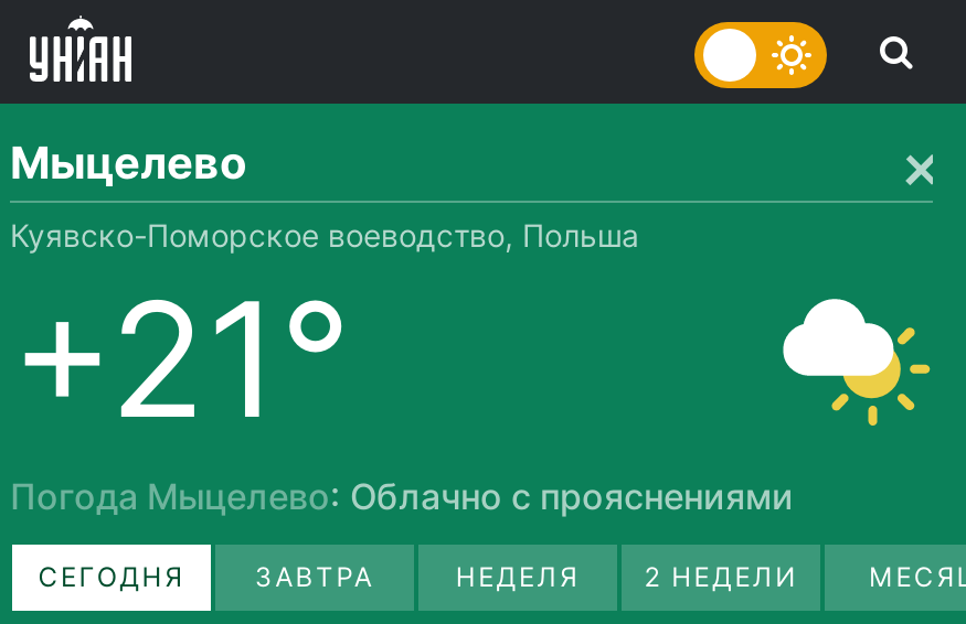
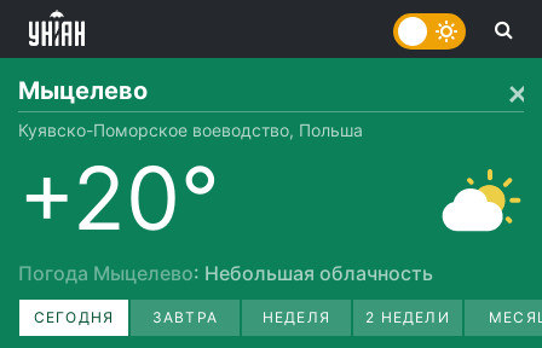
- [image]
- +21°
- Погода Мыцелево: Облачно с прояснениями
+ [image]
+ +20°
+ Погода Мыцелево: Небольшая облачность
